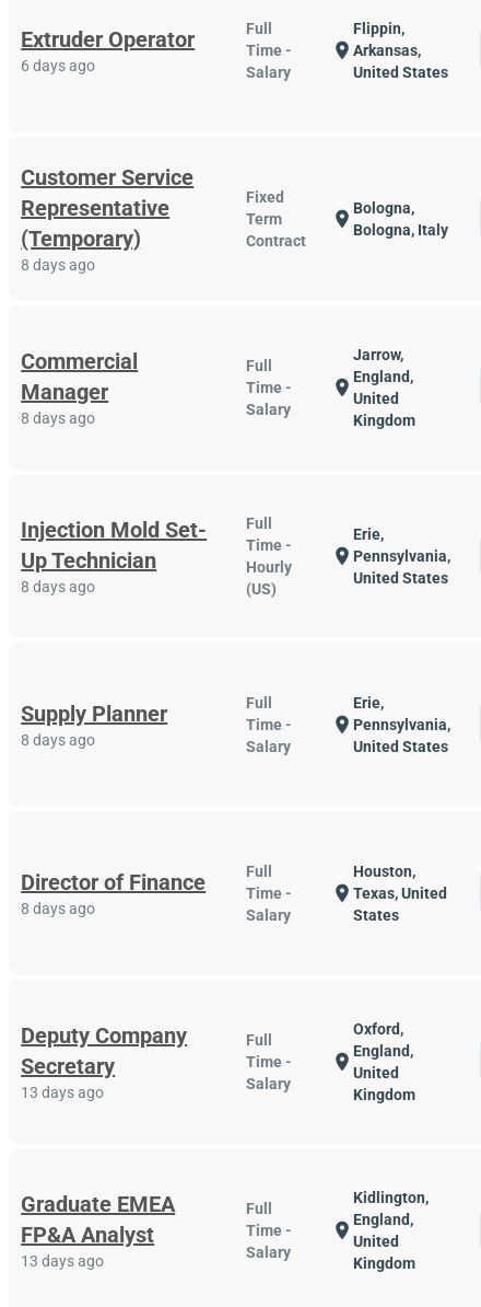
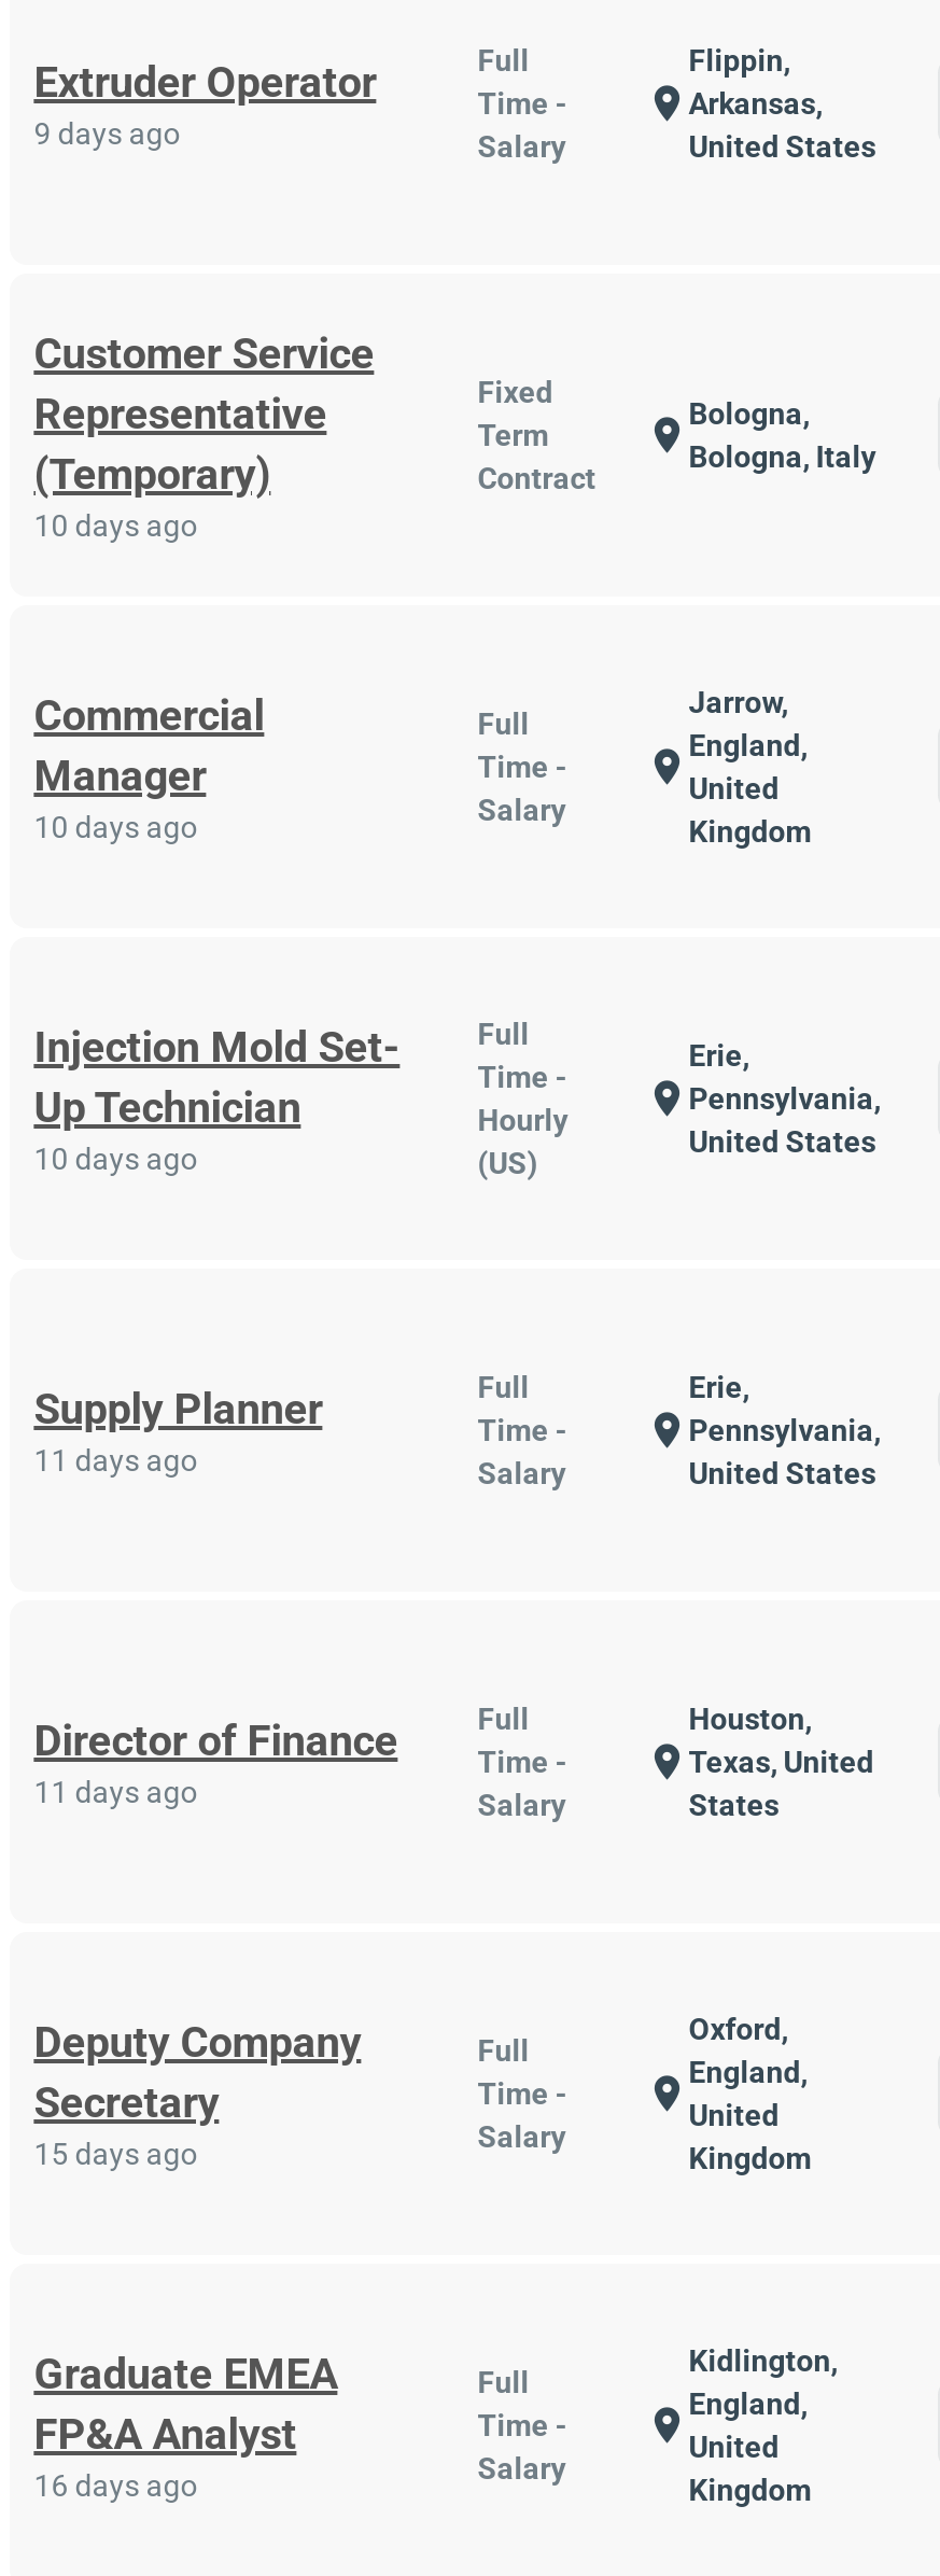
- 6 days ago
+ 9 days ago

- 8 days ago
+ 10 days ago

- 8 days ago
+ 10 days ago

- 8 days ago
+ 10 days ago

- 8 days ago
+ 11 days ago

- 8 days ago
+ 11 days ago

- 13 days ago
+ 15 days ago

- 13 days ago
+ 16 days ago
